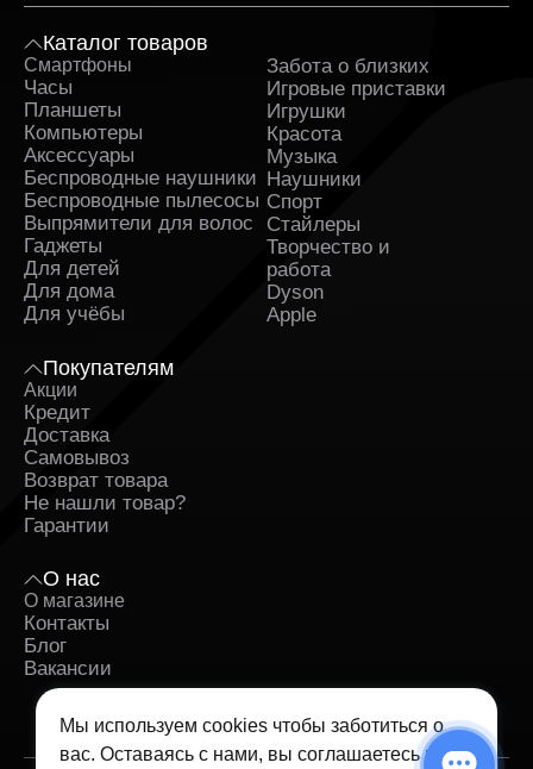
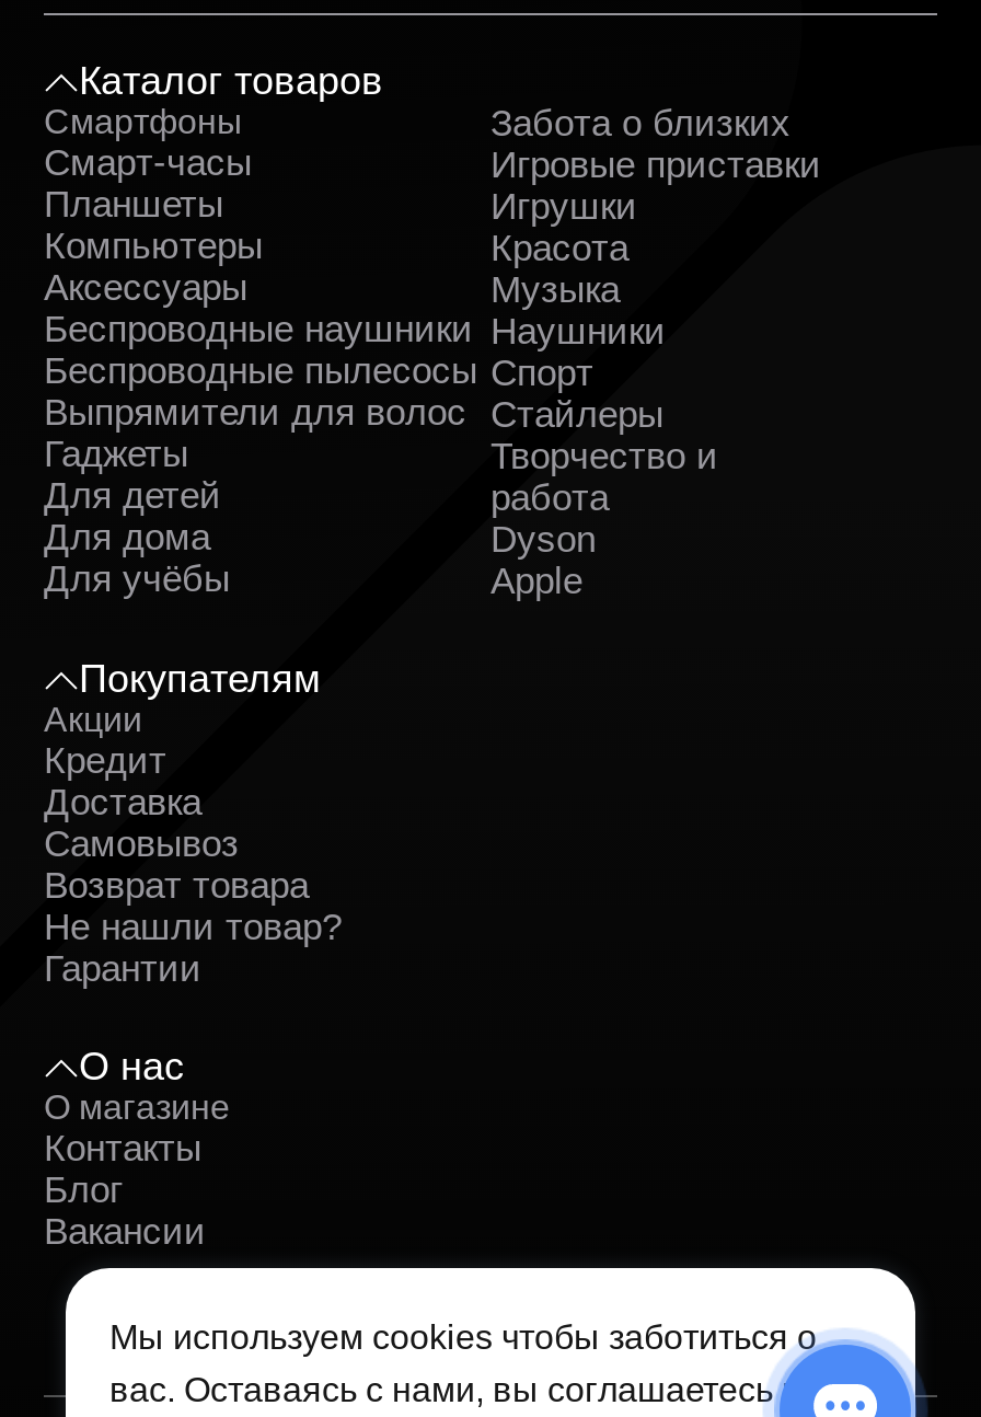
- Часы
+ Смарт-часы
